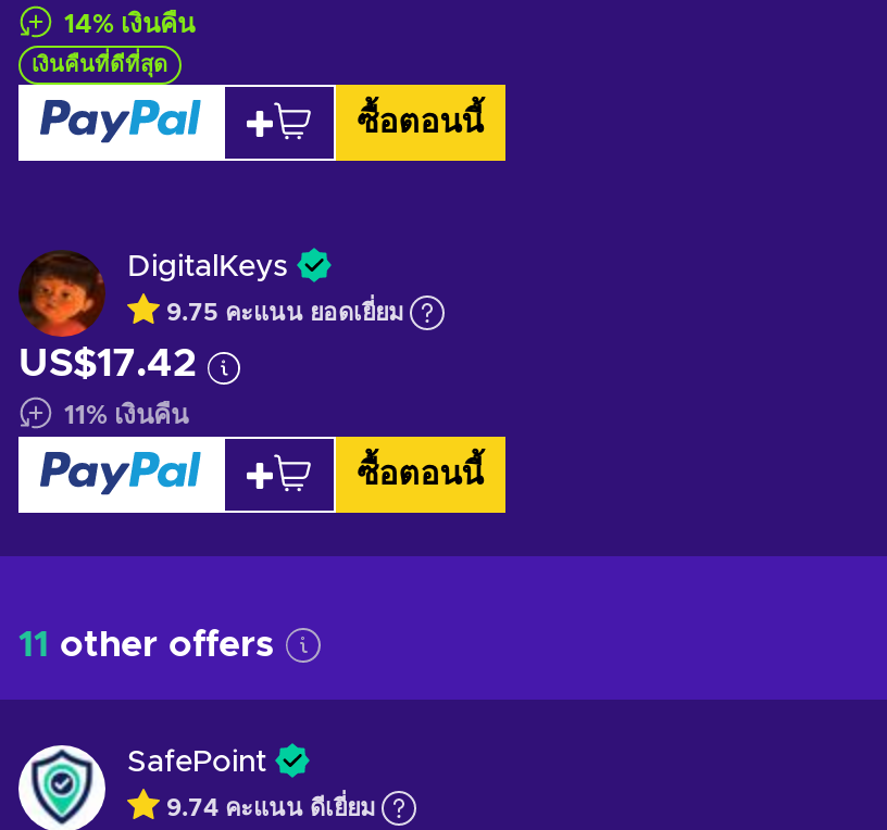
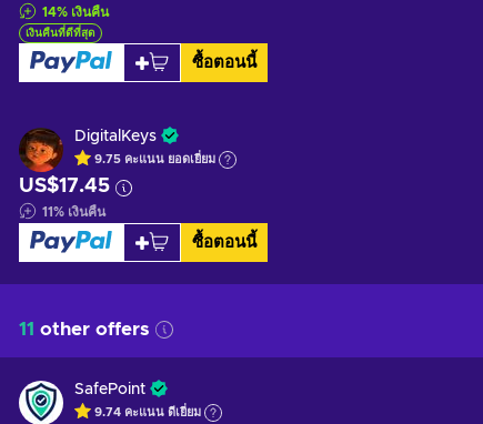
- US$17.42
+ US$17.45
